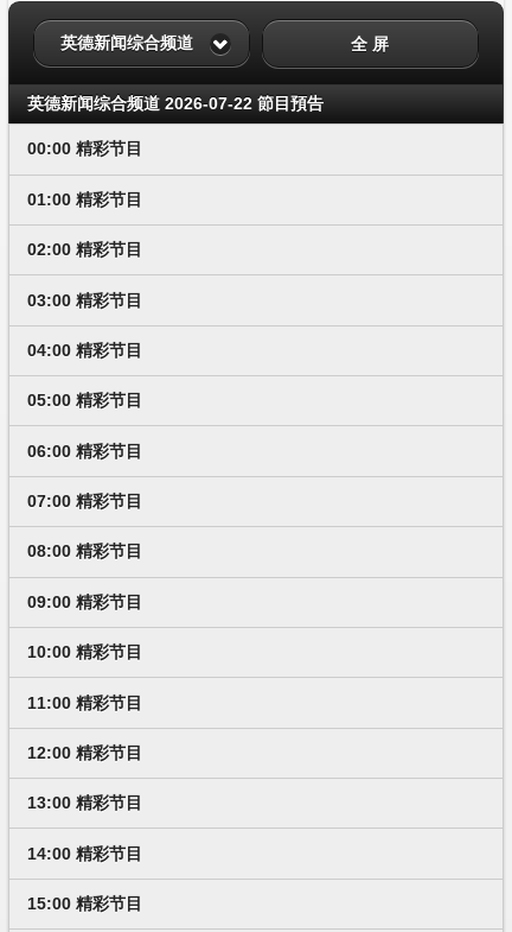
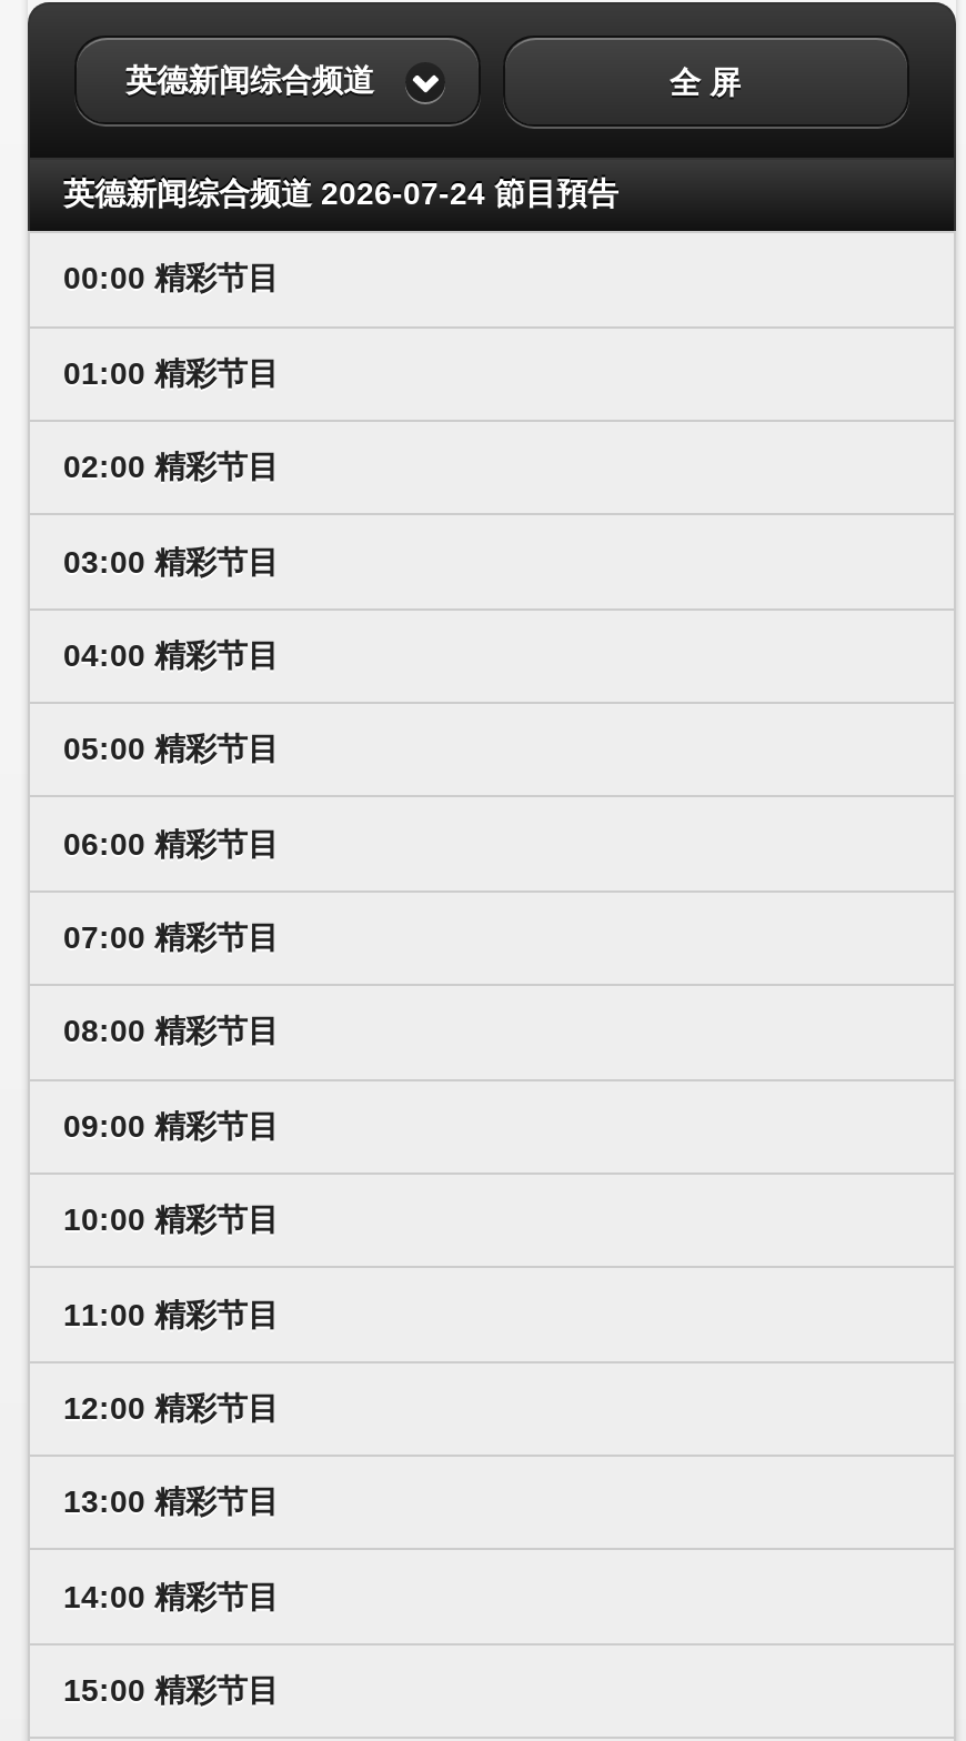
- 英德新闻综合频道 2026-07-22 節目預告
+ 英德新闻综合频道 2026-07-24 節目預告
